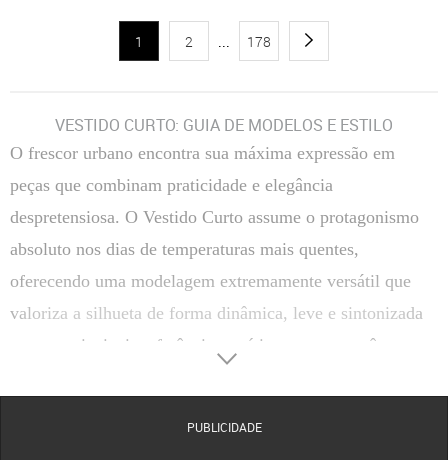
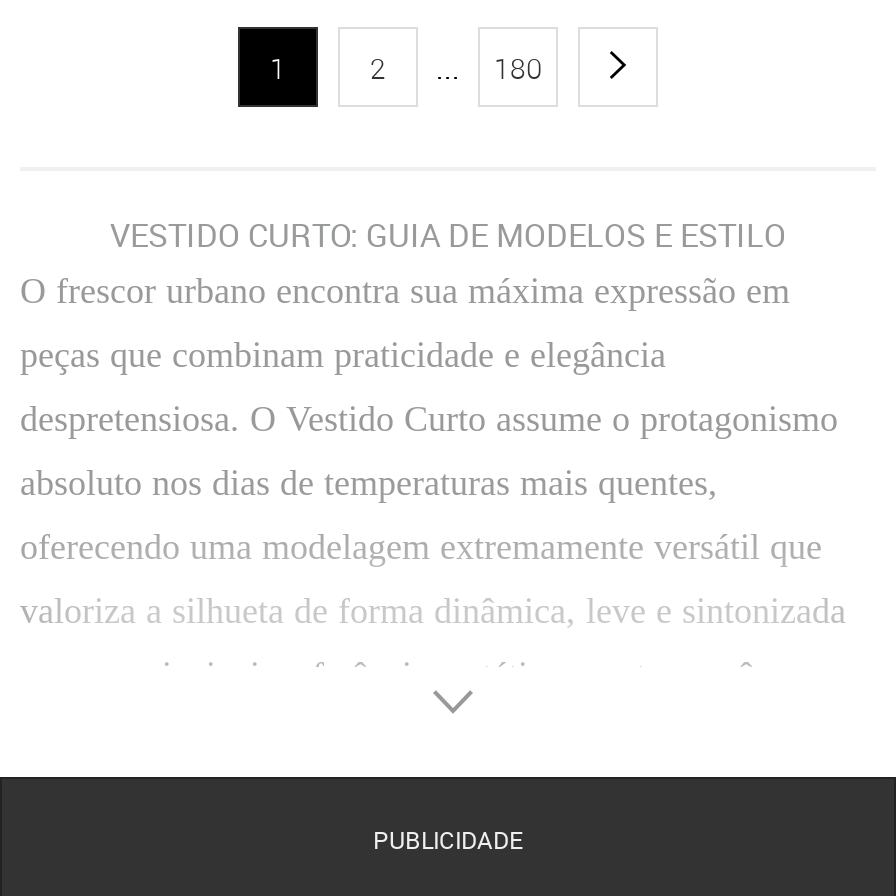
- 178
+ 180
